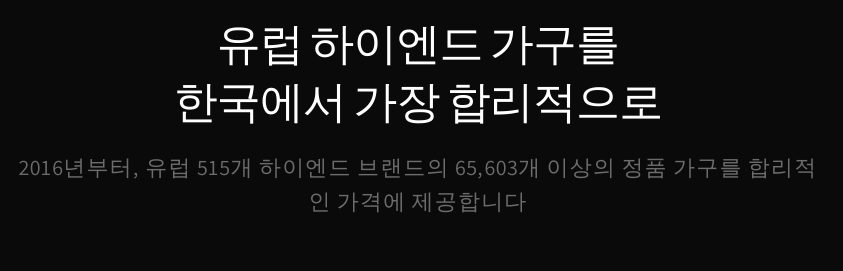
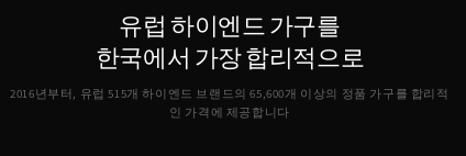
- 2016년부터, 유럽 515개 하이엔드 브랜드의 65,603개 이상의 정품 가구를 합리적
+ 2016년부터, 유럽 515개 하이엔드 브랜드의 65,600개 이상의 정품 가구를 합리적
